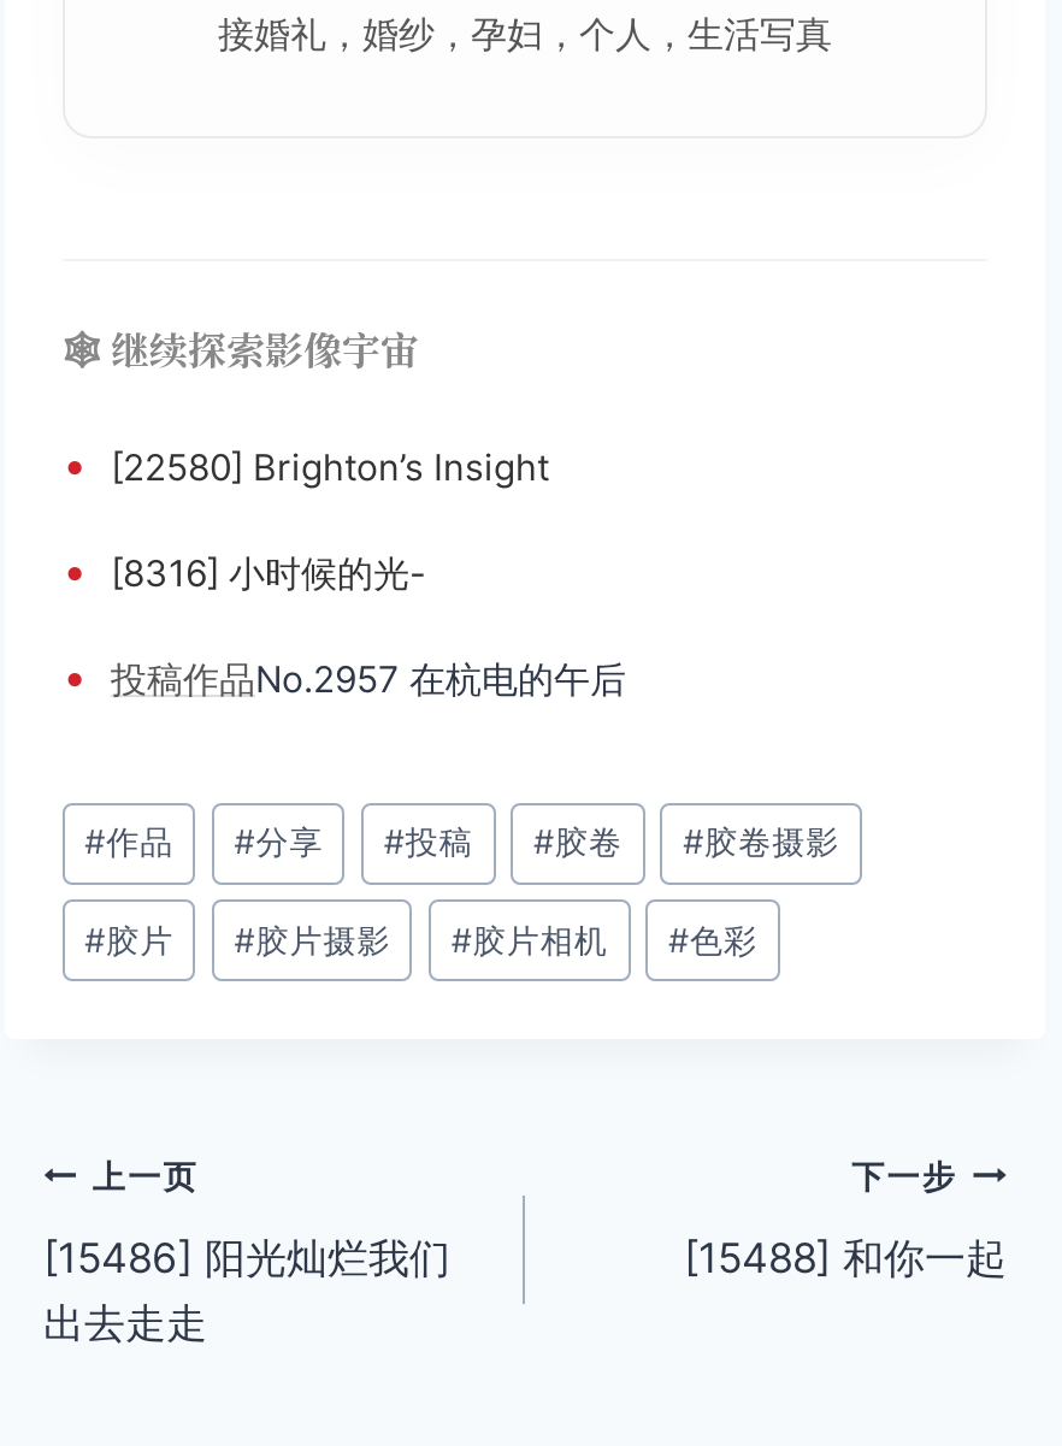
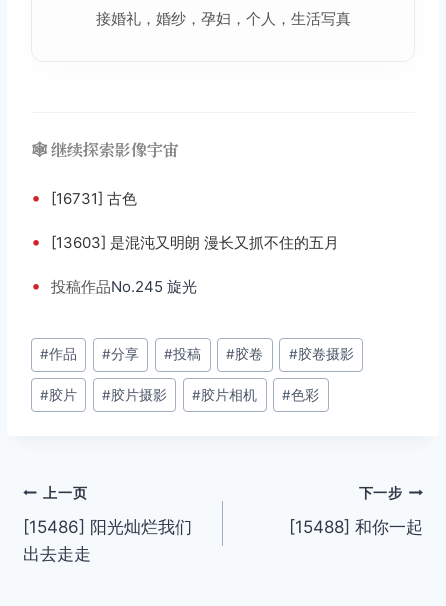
- • [22580] Brighton’s Insight
+ • [16731] 古色

- • [8316] 小时候的光-
+ • [13603] 是混沌又明朗 漫长又抓不住的五月

- • 投稿作品No.2957 在杭电的午后
+ • 投稿作品No.245 旋光
